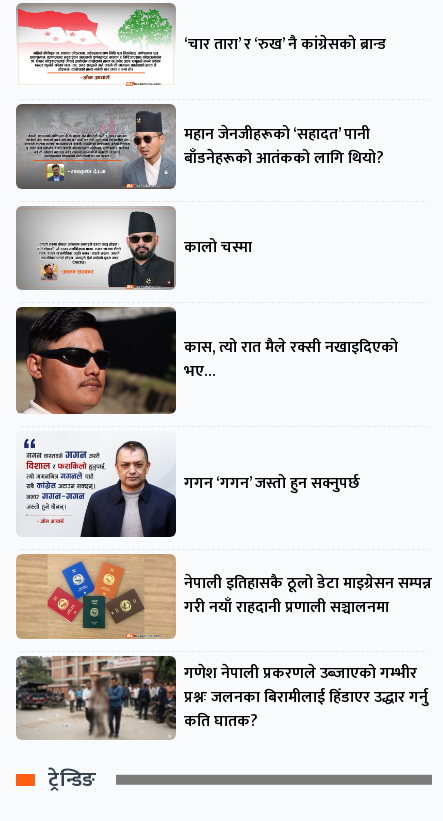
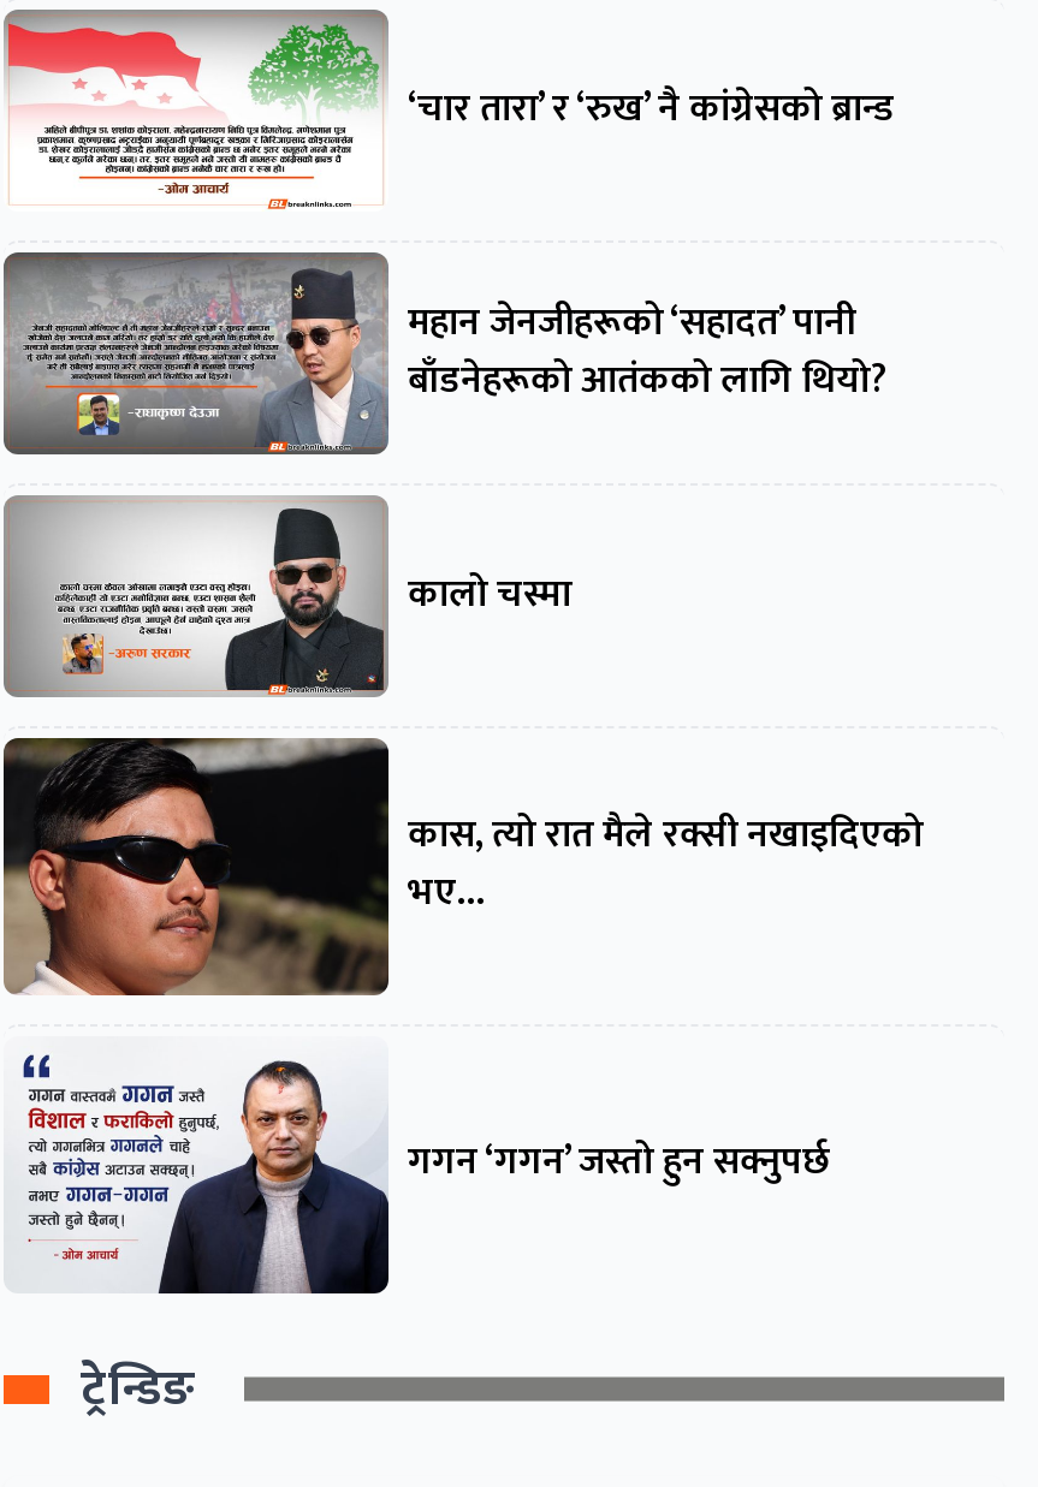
- [image]
- नेपाली इतिहासकै ठूलो डेटा माइग्रेसन सम्पन्न
- गरी नयाँ राहदानी प्रणाली सञ्चालनमा
- गणेश नेपाली प्रकरणले उब्जाएको गम्भीर
- प्रश्नः जलनका बिरामीलाई हिँडाएर उद्धार गर्नु
- कति घातक?

- [image]
